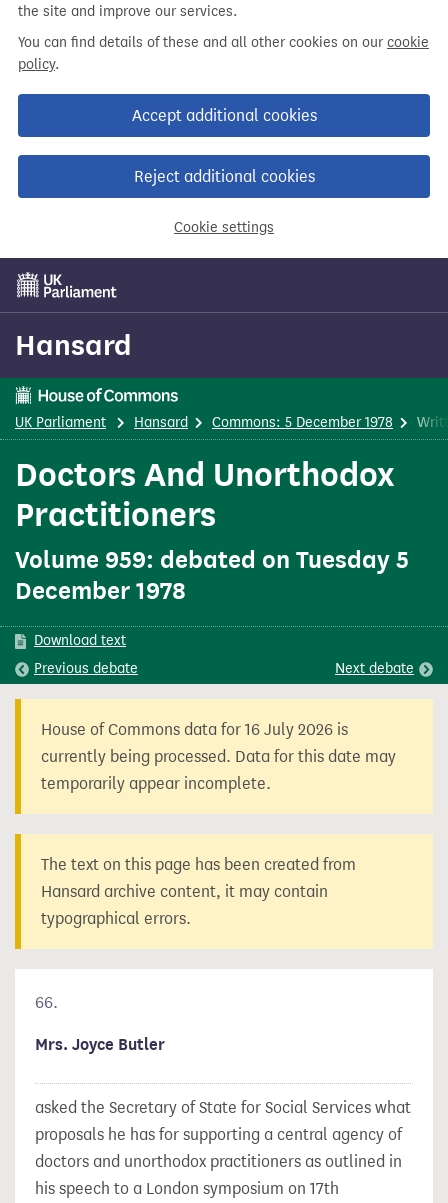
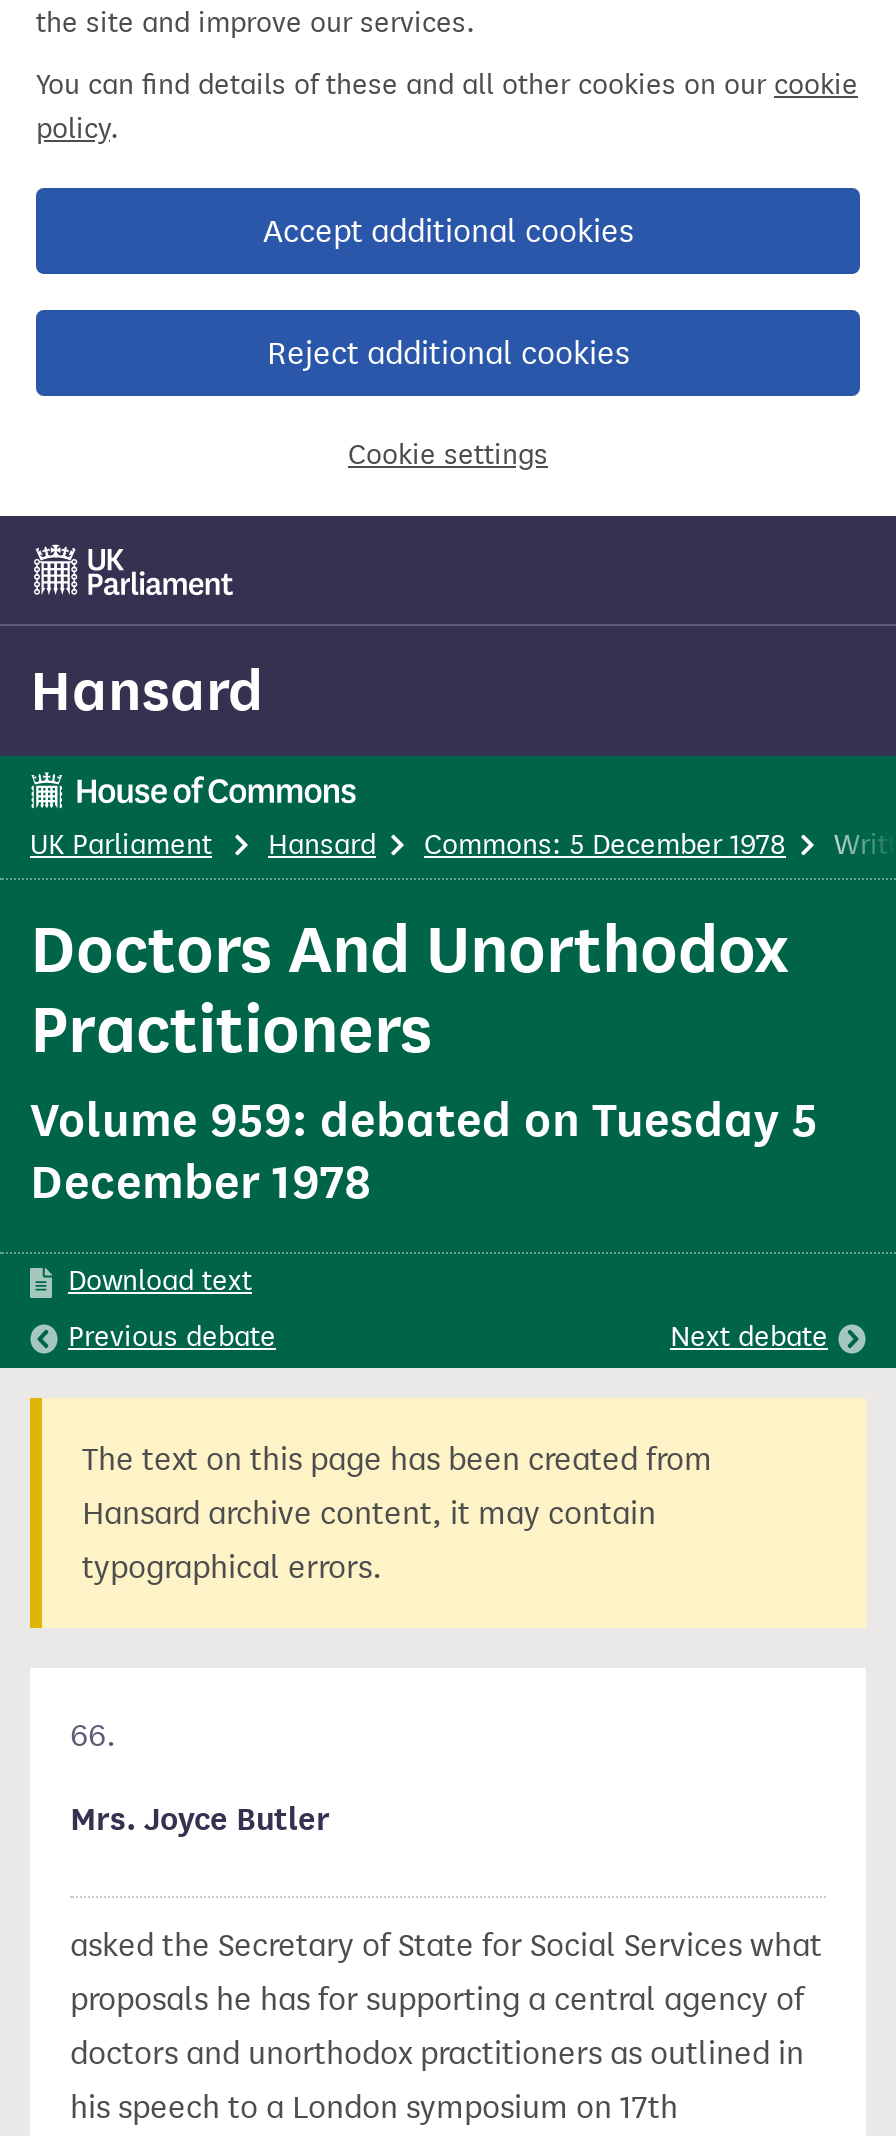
- House of Commons data for 16 July 2026 is
- currently being processed. Data for this date may
- temporarily appear incomplete.
